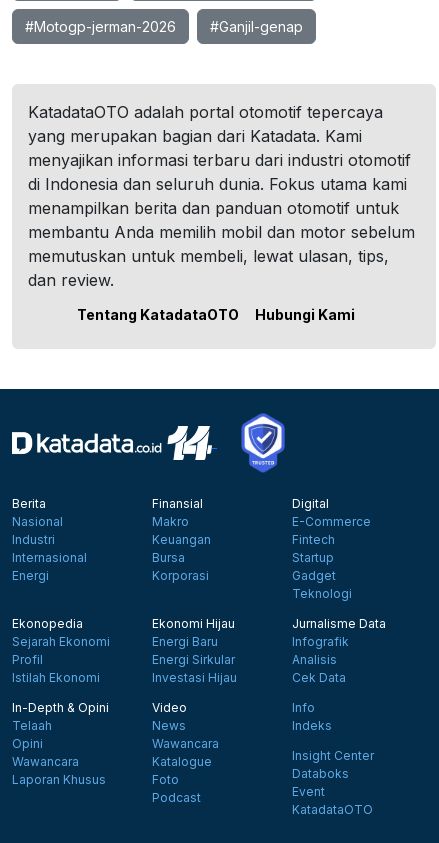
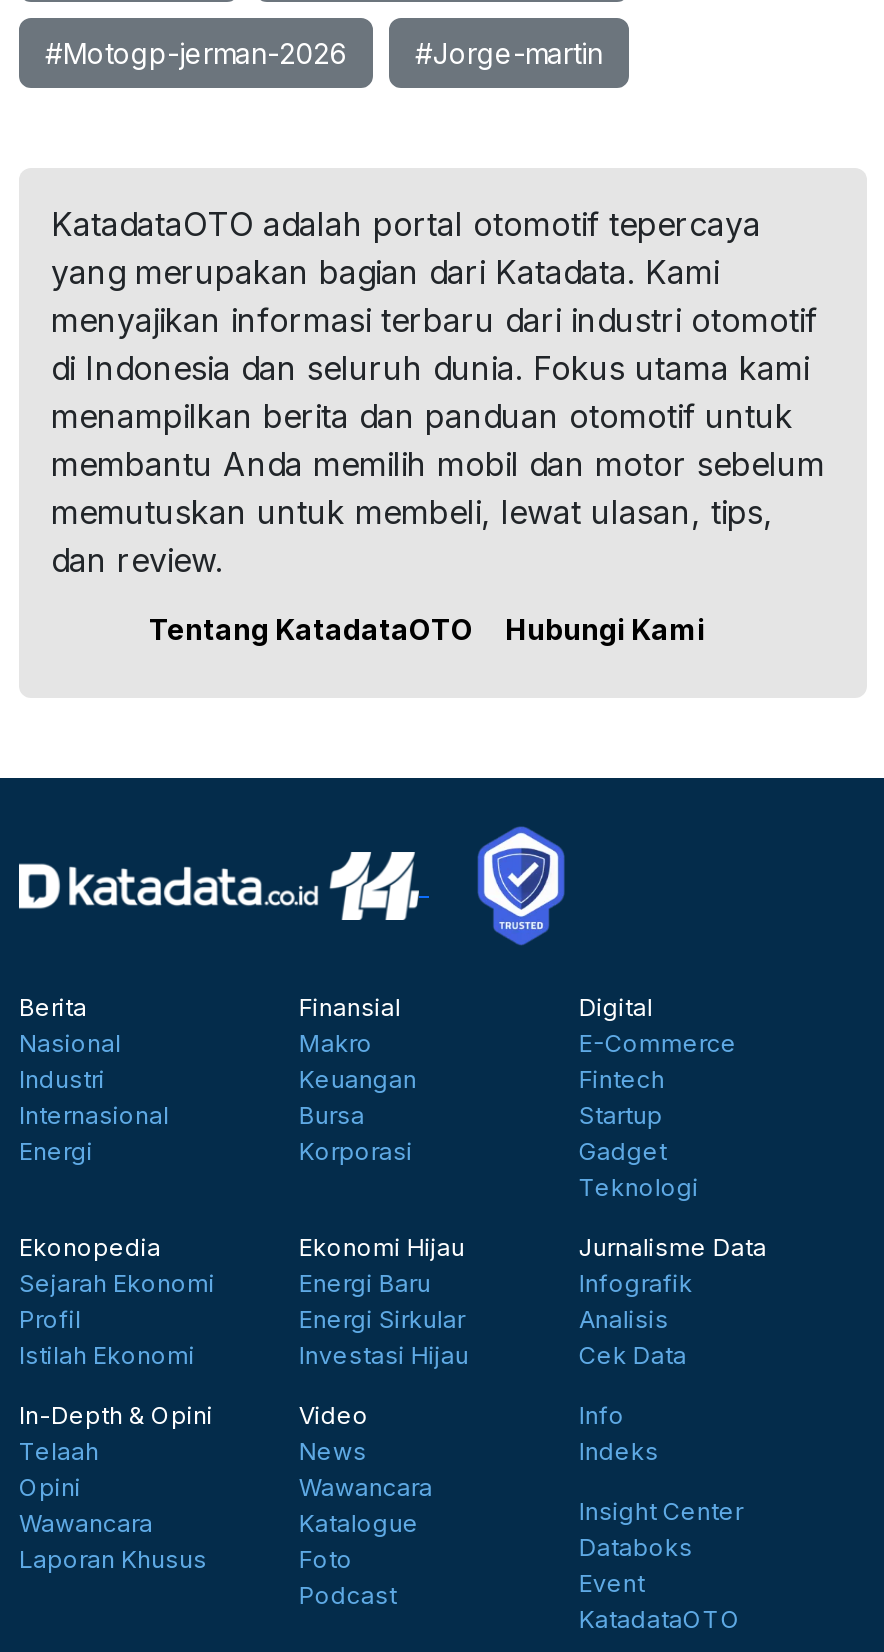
- #Ganjil-genap
+ #Jorge-martin
